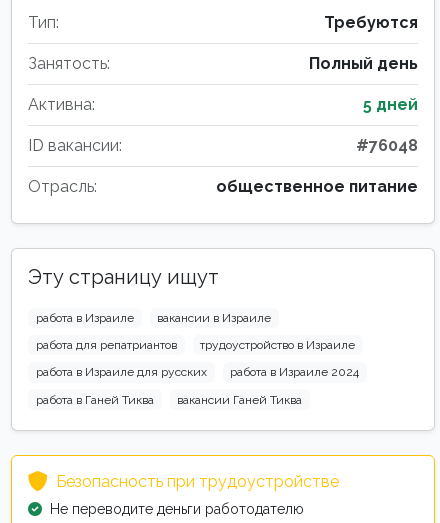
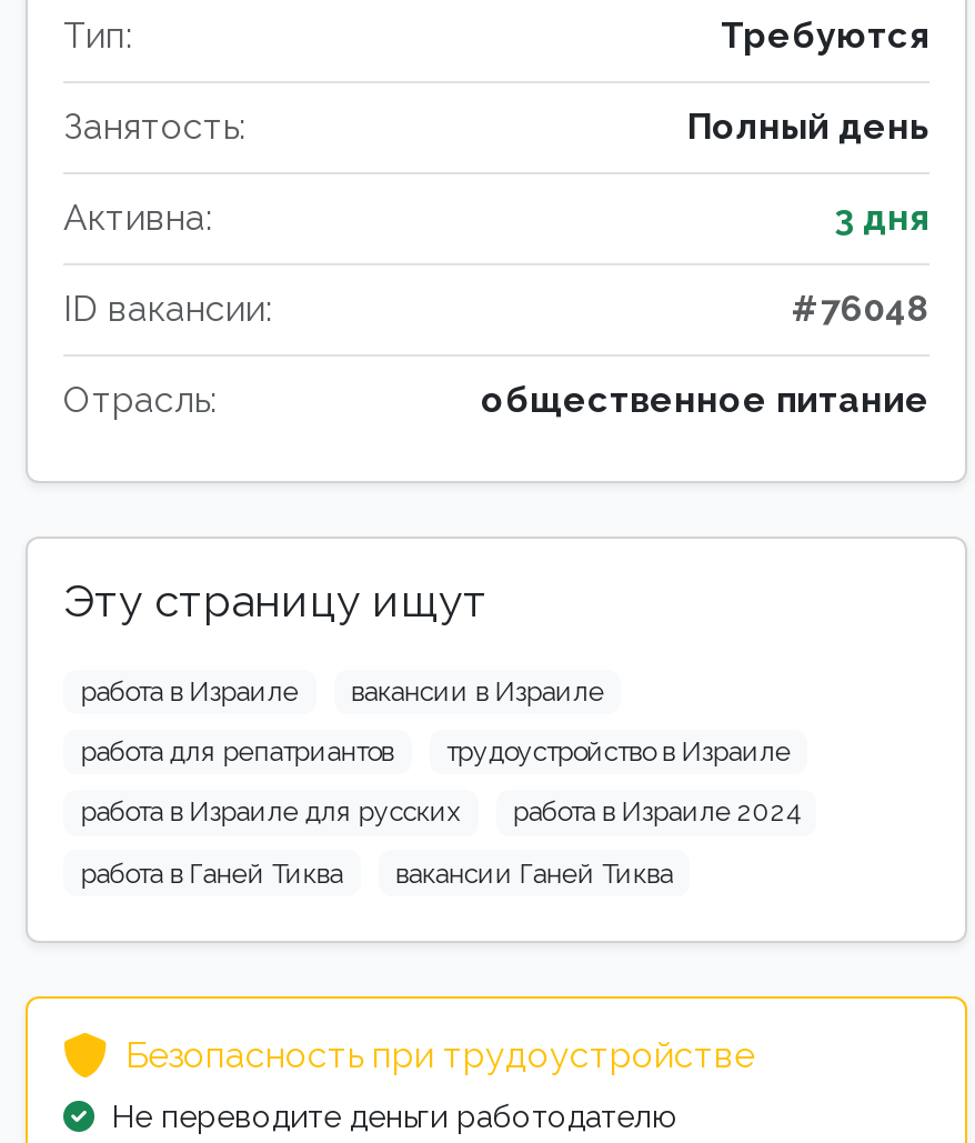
- 5 дней
+ 3 дня
